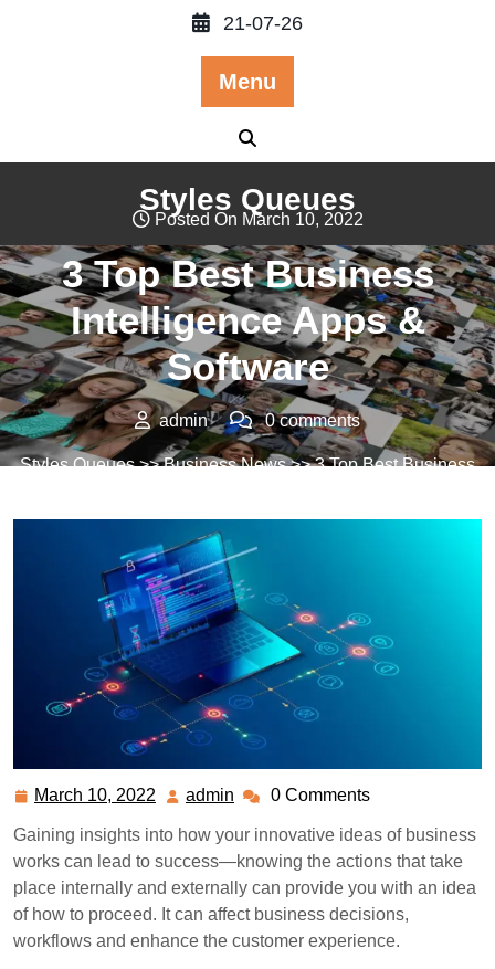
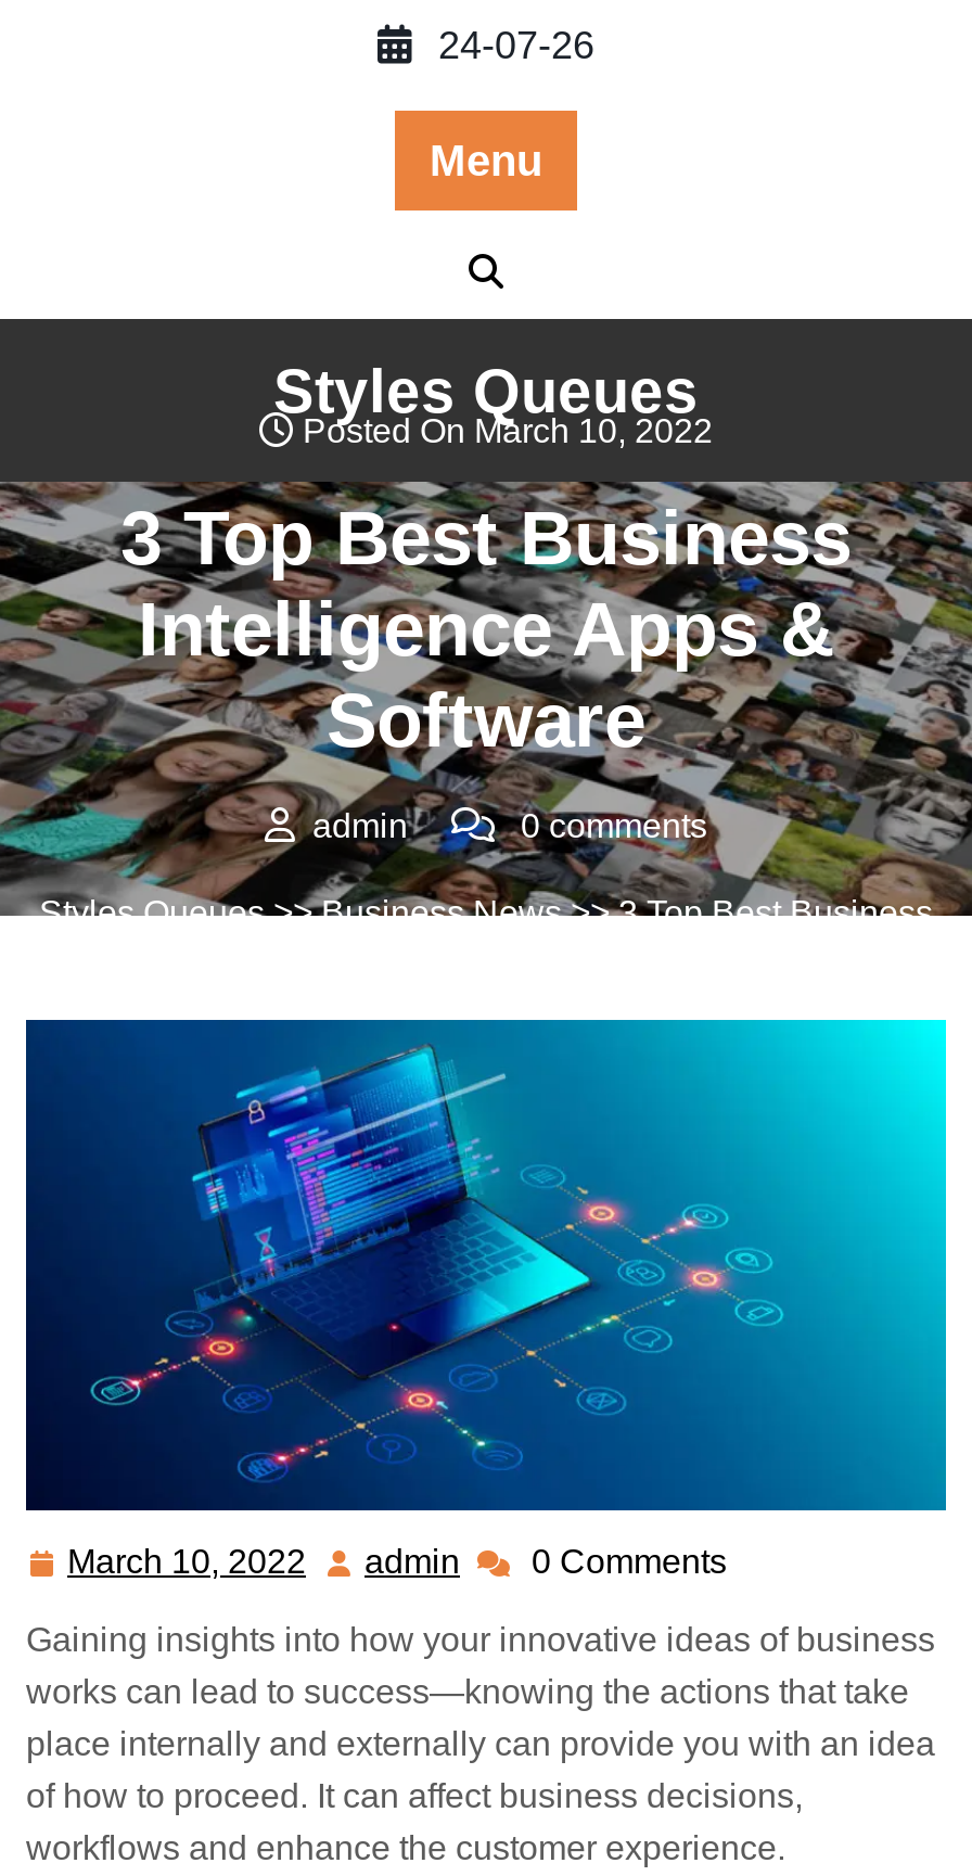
- 21-07-26
+ 24-07-26
